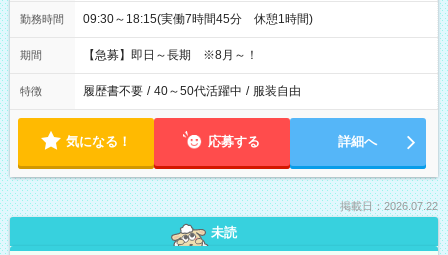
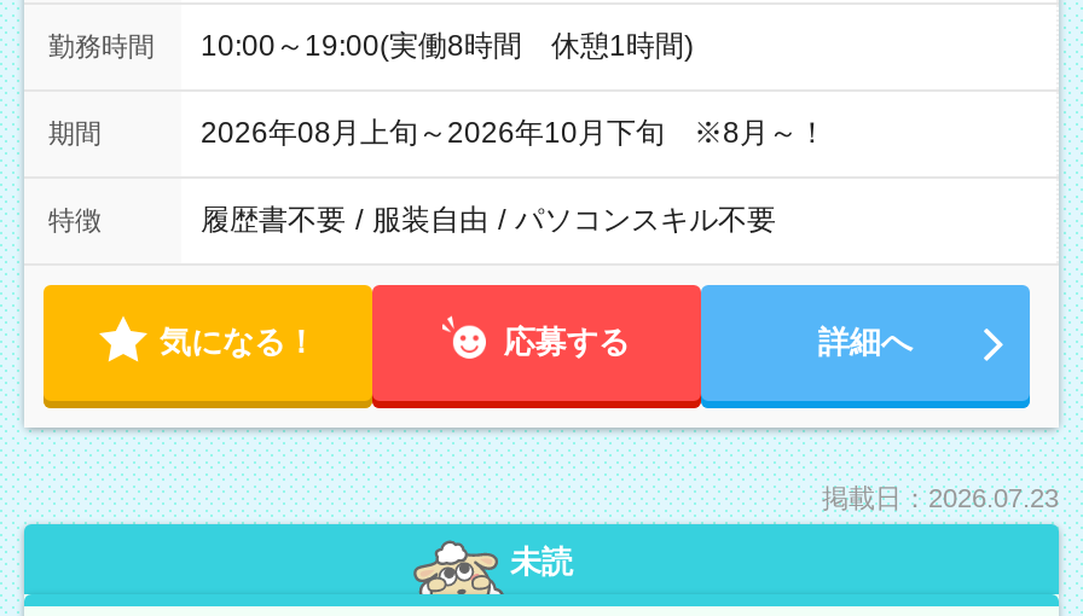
- 09:30～18:15(実働7時間45分 休憩1時間)
+ 10:00～19:00(実働8時間 休憩1時間)

- 【急募】即日～長期 ※8月～！
+ 2026年08月上旬～2026年10月下旬 ※8月～！

- 履歴書不要 / 40～50代活躍中 / 服装自由
+ 履歴書不要 / 服装自由 / パソコンスキル不要

- 掲載日：2026.07.22
+ 掲載日：2026.07.23
